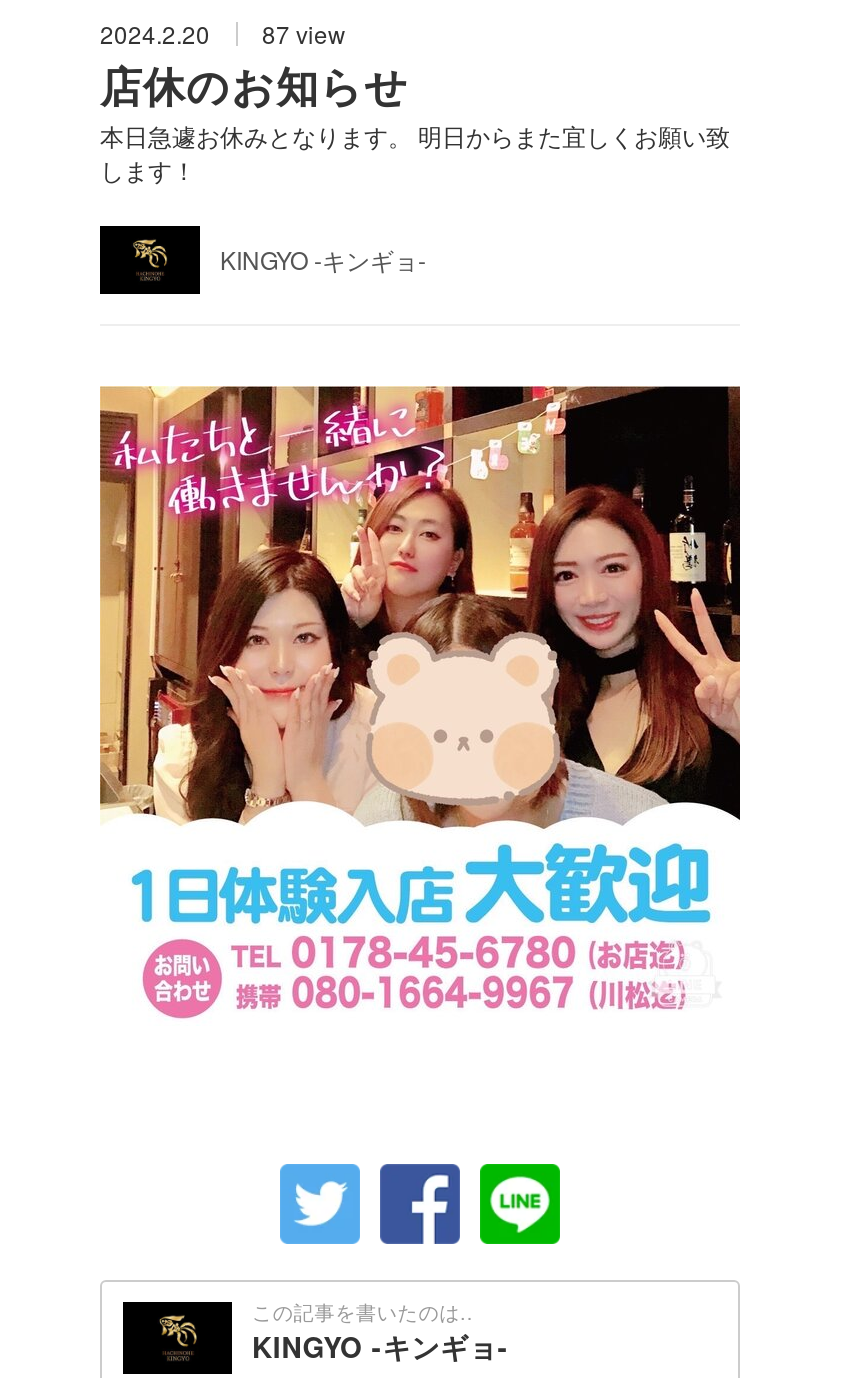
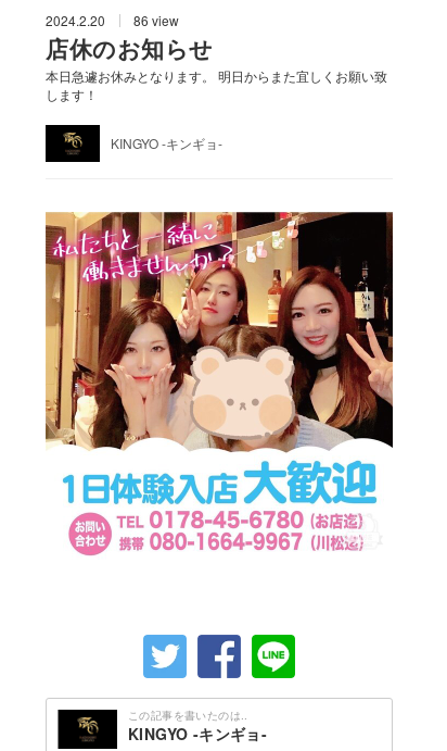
- 2024.2.20 87 view
+ 2024.2.20 86 view
